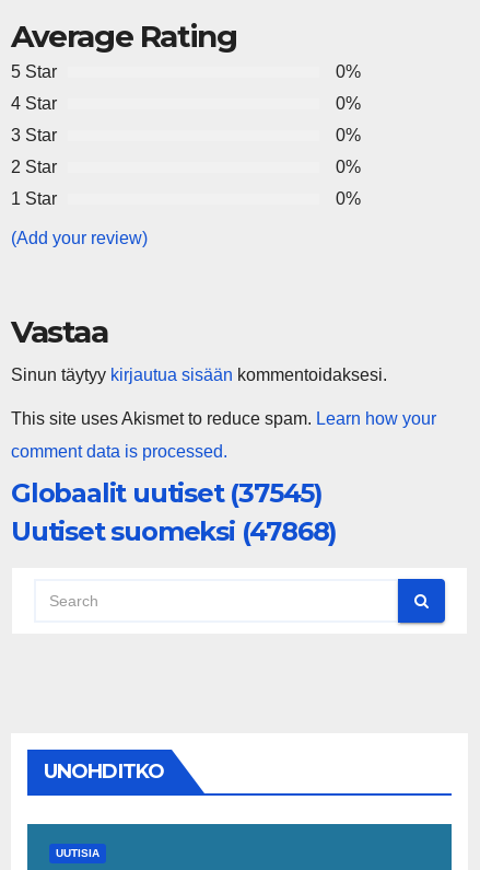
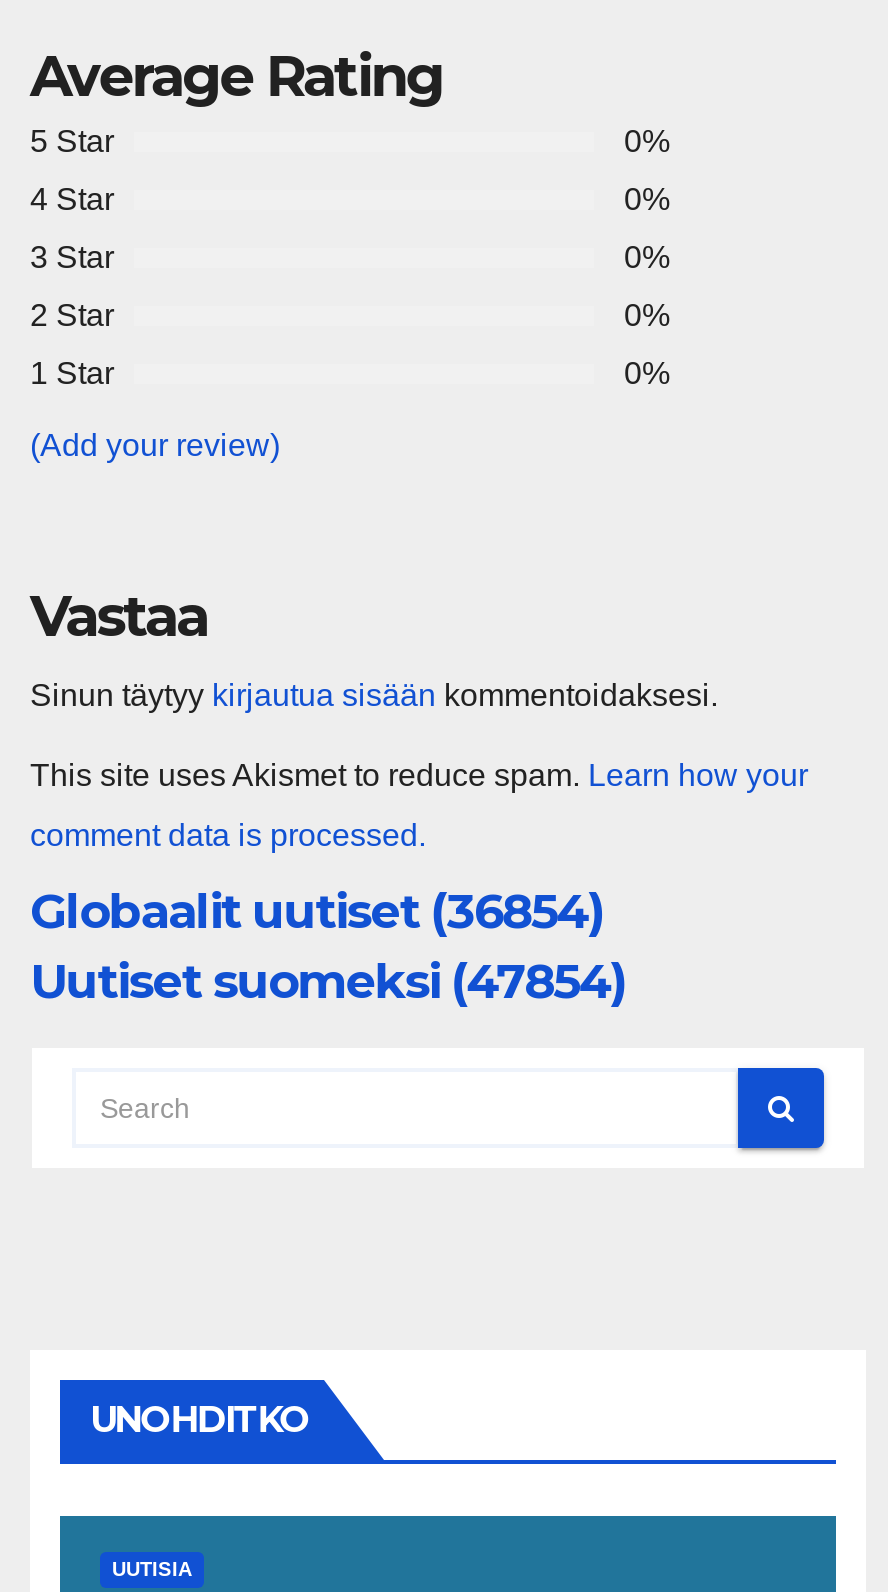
- Globaalit uutiset (37545)
+ Globaalit uutiset (36854)

- Uutiset suomeksi (47868)
+ Uutiset suomeksi (47854)
